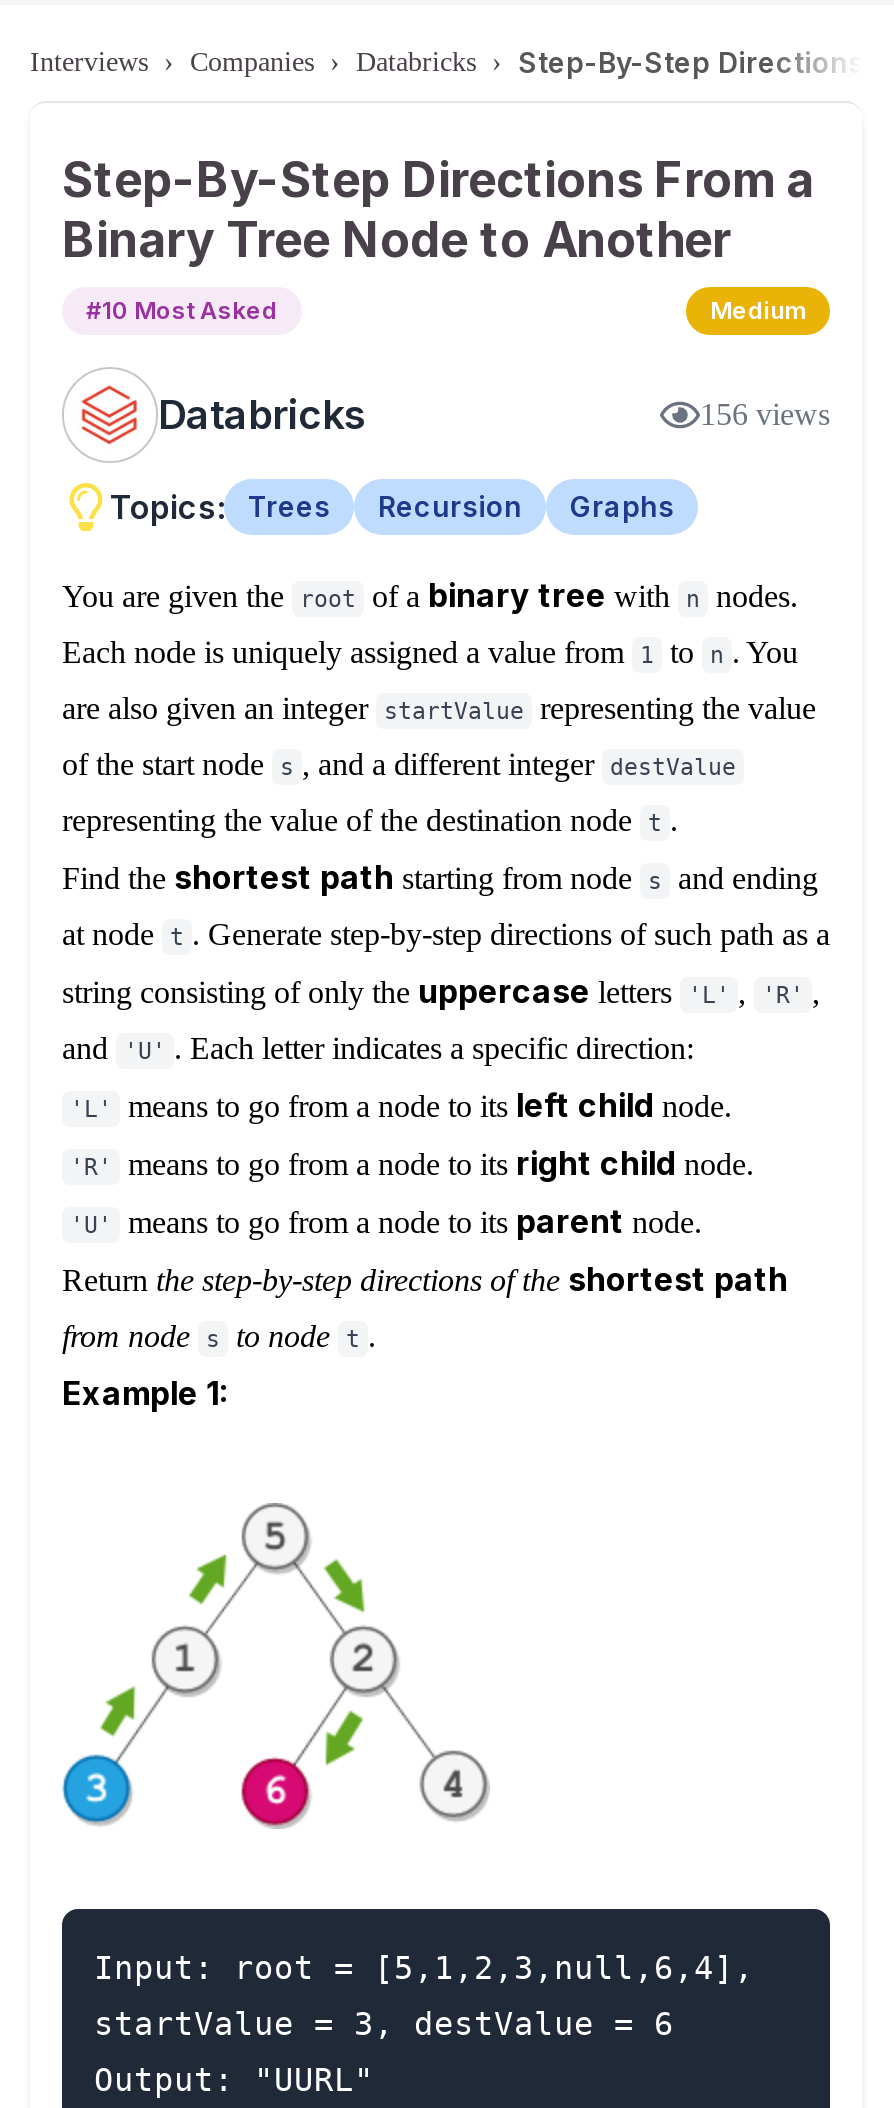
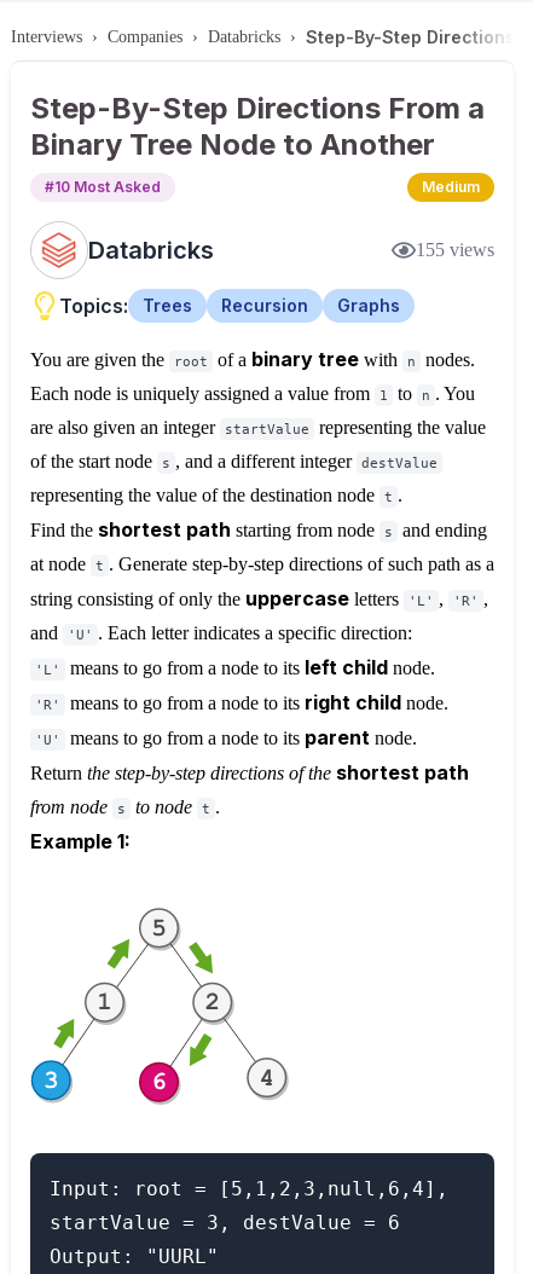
- 156 views
+ 155 views
